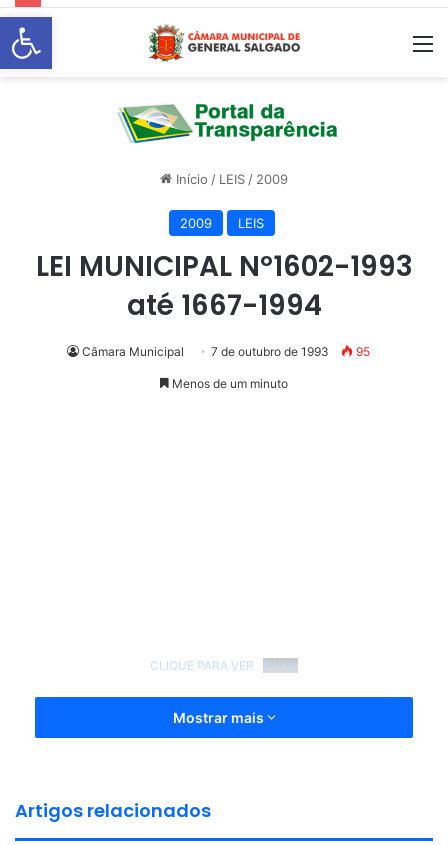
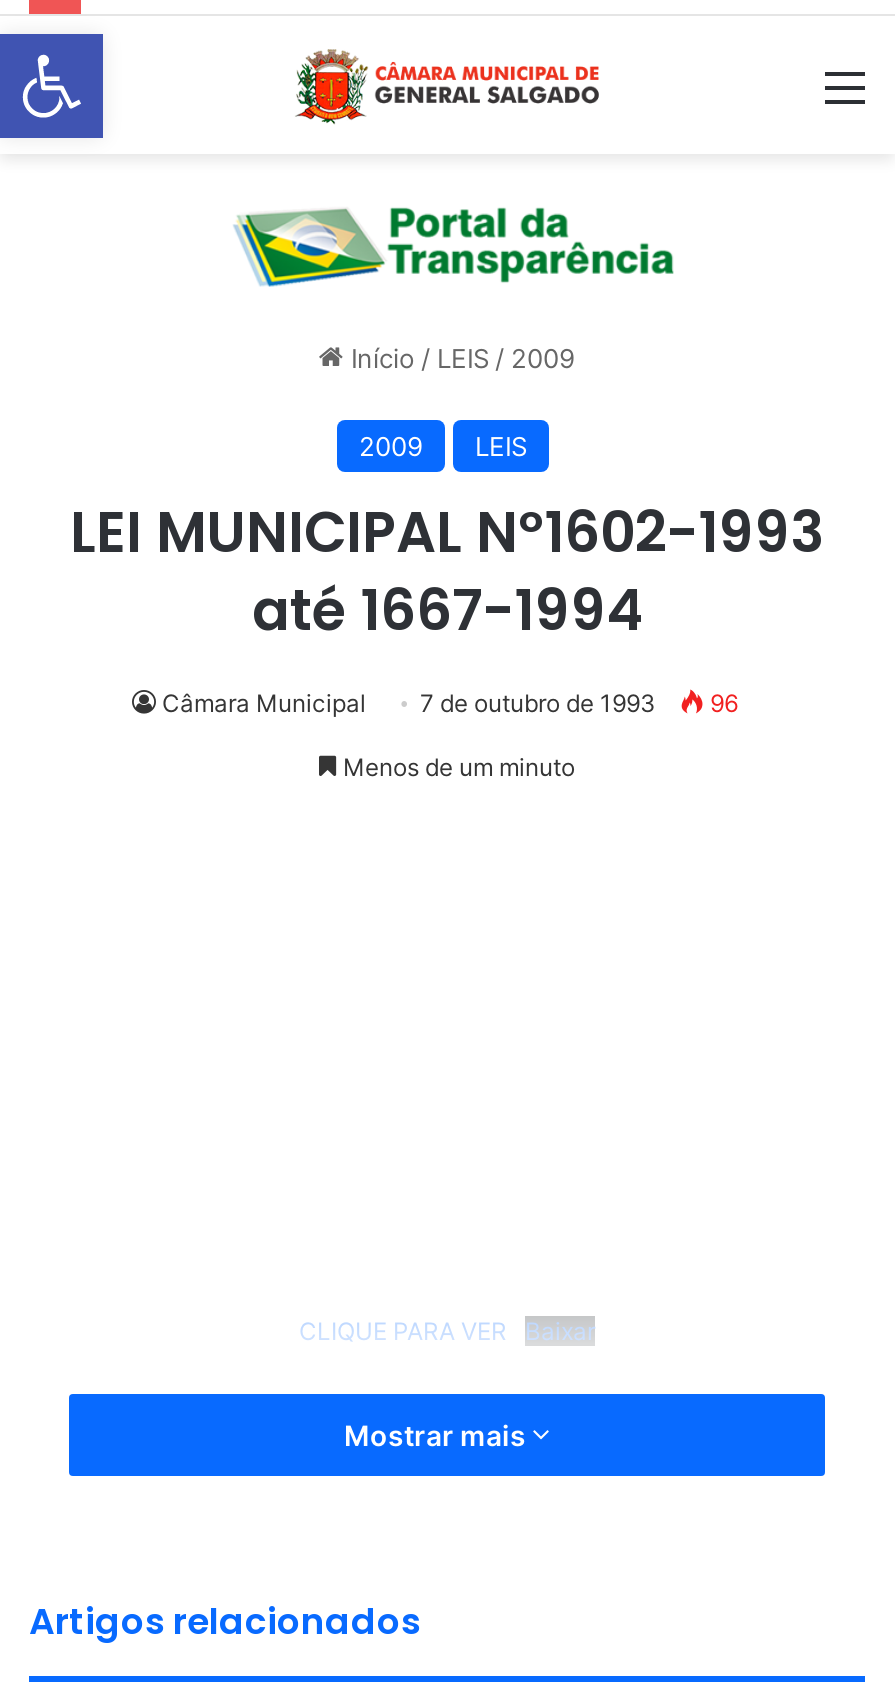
- Câmara Municipal 7 de outubro de 1993 95
+ Câmara Municipal 7 de outubro de 1993 96
